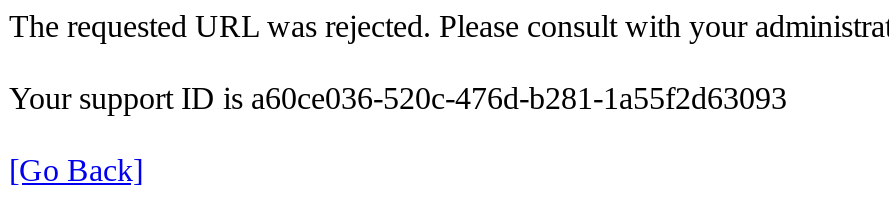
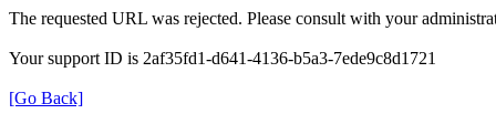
- Your support ID is a60ce036-520c-476d-b281-1a55f2d63093
+ Your support ID is 2af35fd1-d641-4136-b5a3-7ede9c8d1721
